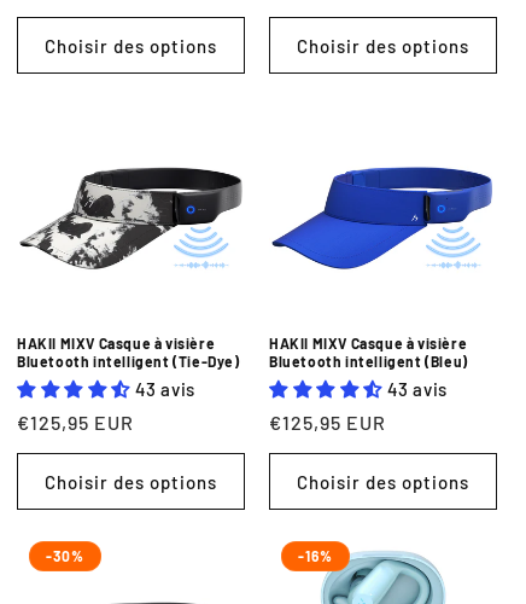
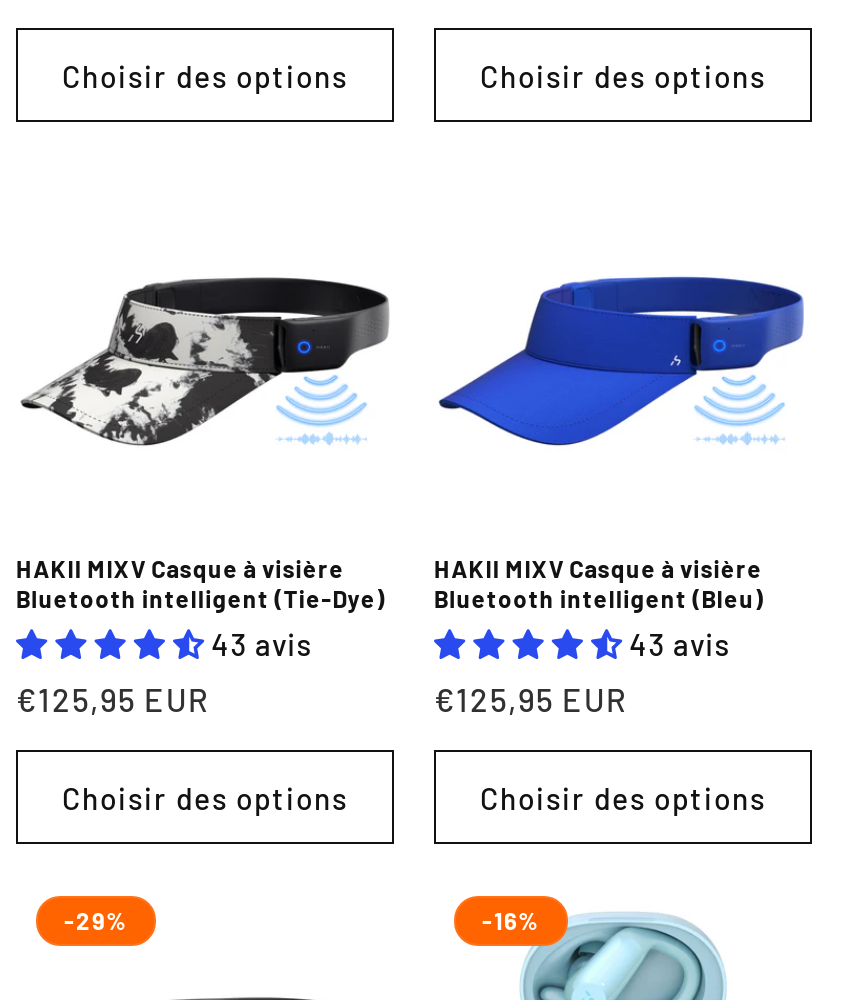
- -30%
+ -29%
